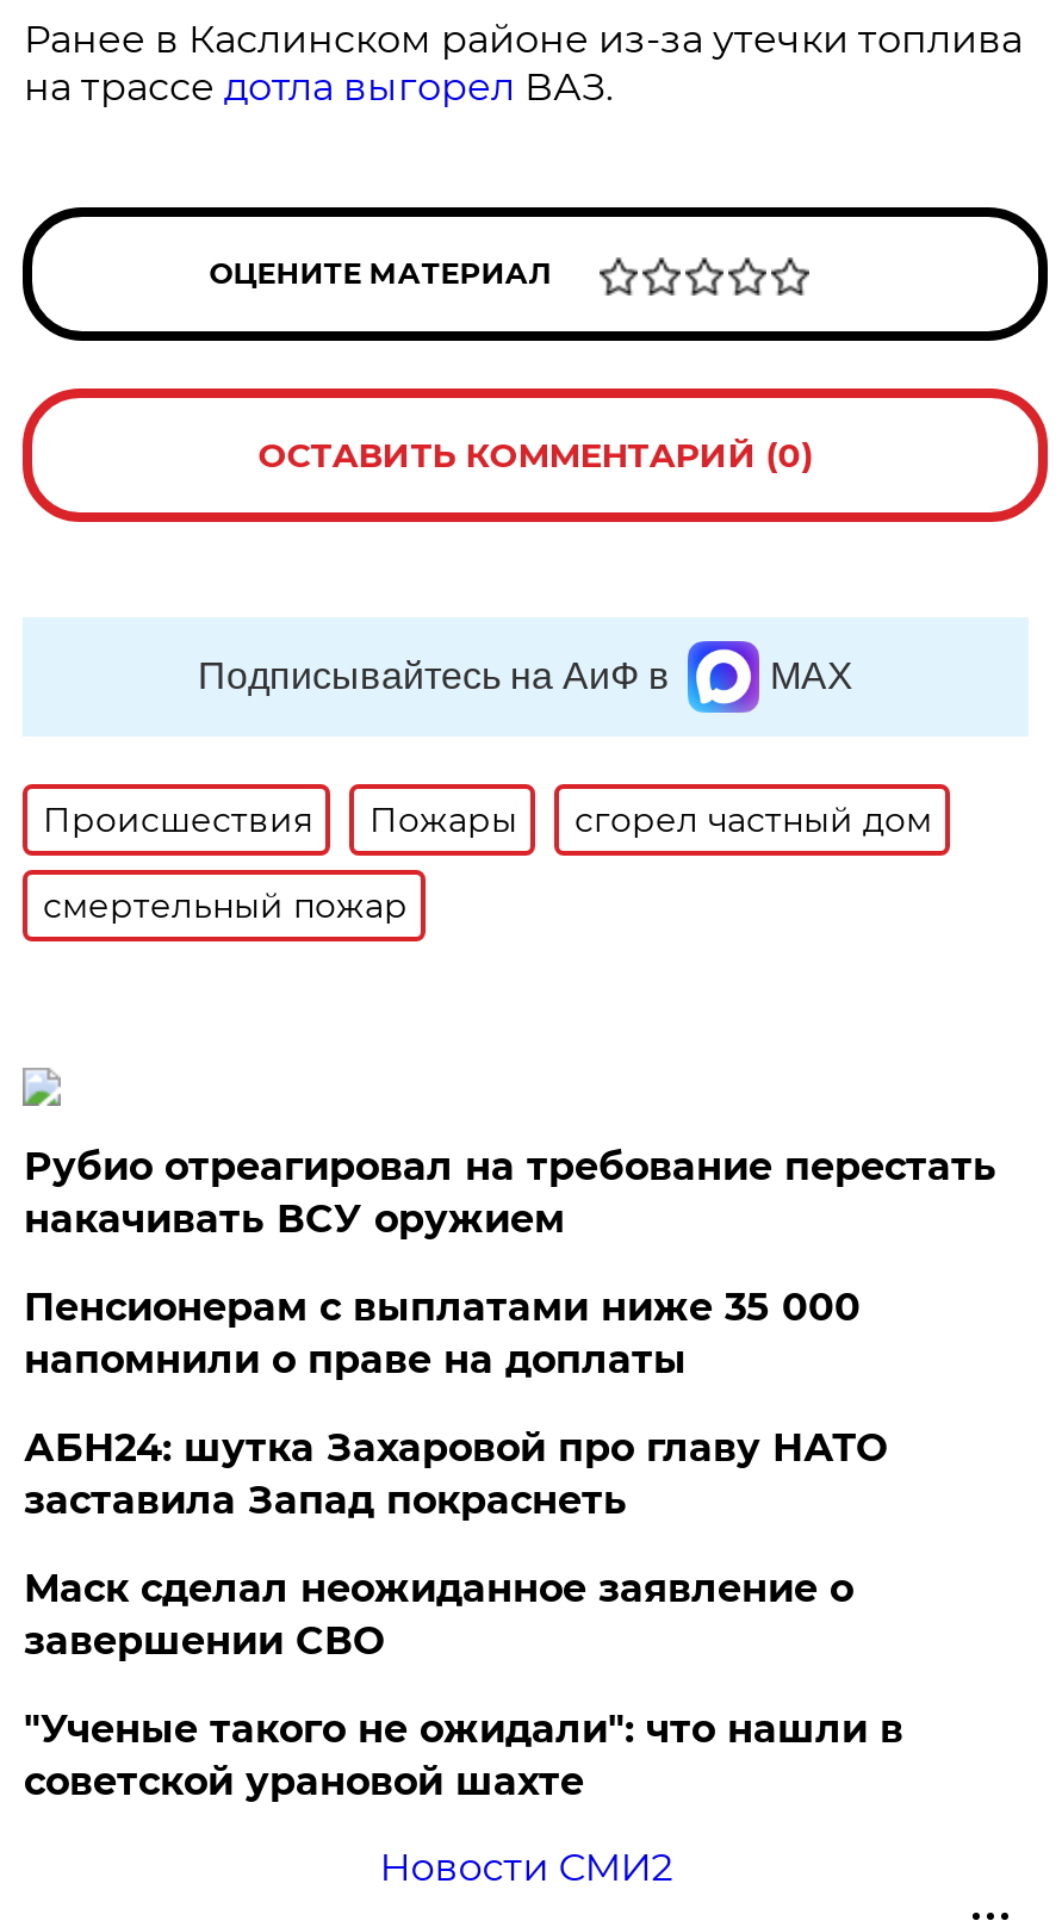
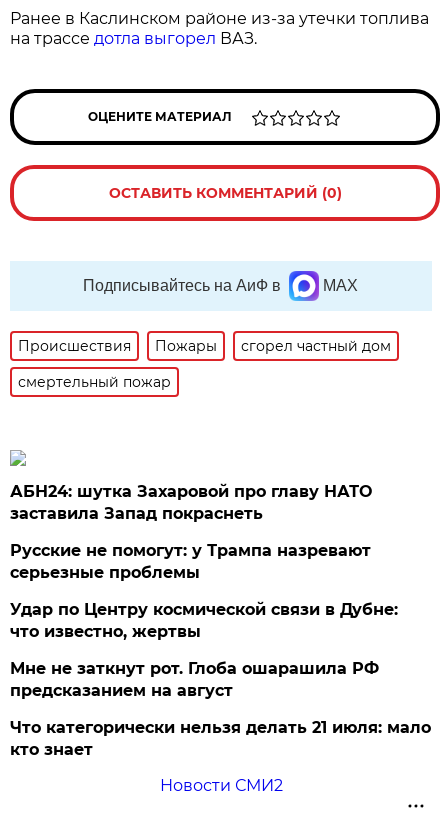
- Рубио отреагировал на требование перестать
- накачивать ВСУ оружием
- Пенсионерам с выплатами ниже 35 000
- напомнили о праве на доплаты

moved up: АБН24: шутка Захаровой про главу НАТО | заставила Запад покраснеть

- Маск сделал неожиданное заявление о
- завершении СВО
- "Ученые такого не ожидали": что нашли в
- советской урановой шахте
+ Русские не помогут: у Трампа назревают
+ серьезные проблемы
+ Удар по Центру космической связи в Дубне:
+ что известно, жертвы
+ Мне не заткнут рот. Глоба ошарашила РФ
+ предсказанием на август
+ Что категорически нельзя делать 21 июля: мало
+ кто знает
